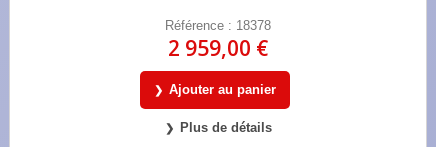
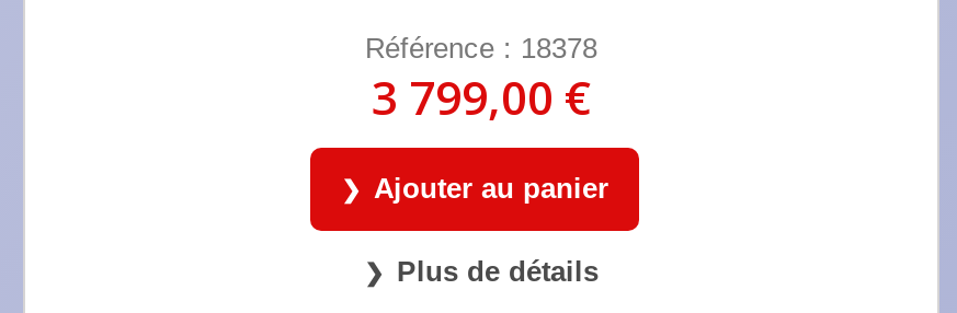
- 2 959,00 €
+ 3 799,00 €
